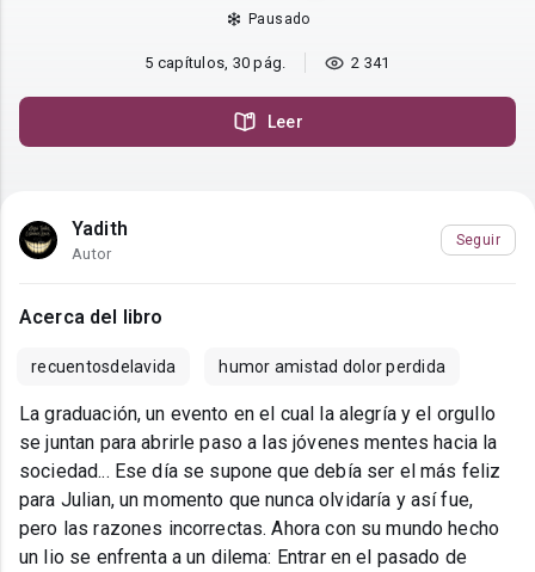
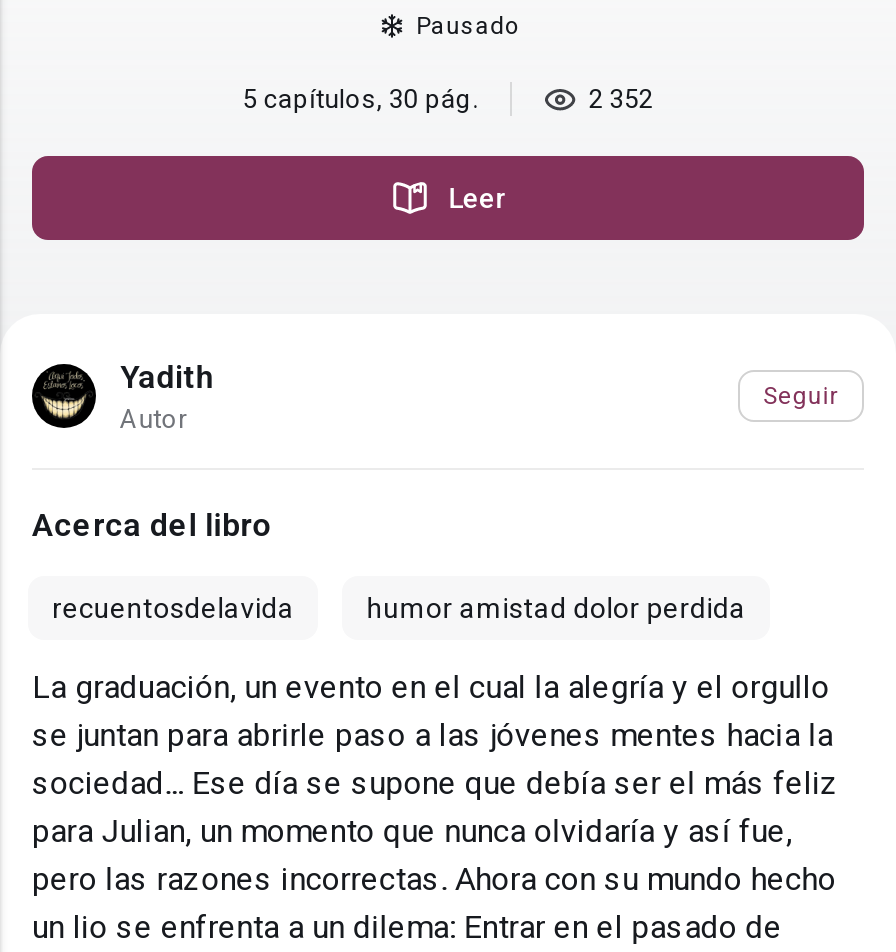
- 2 341
+ 2 352
